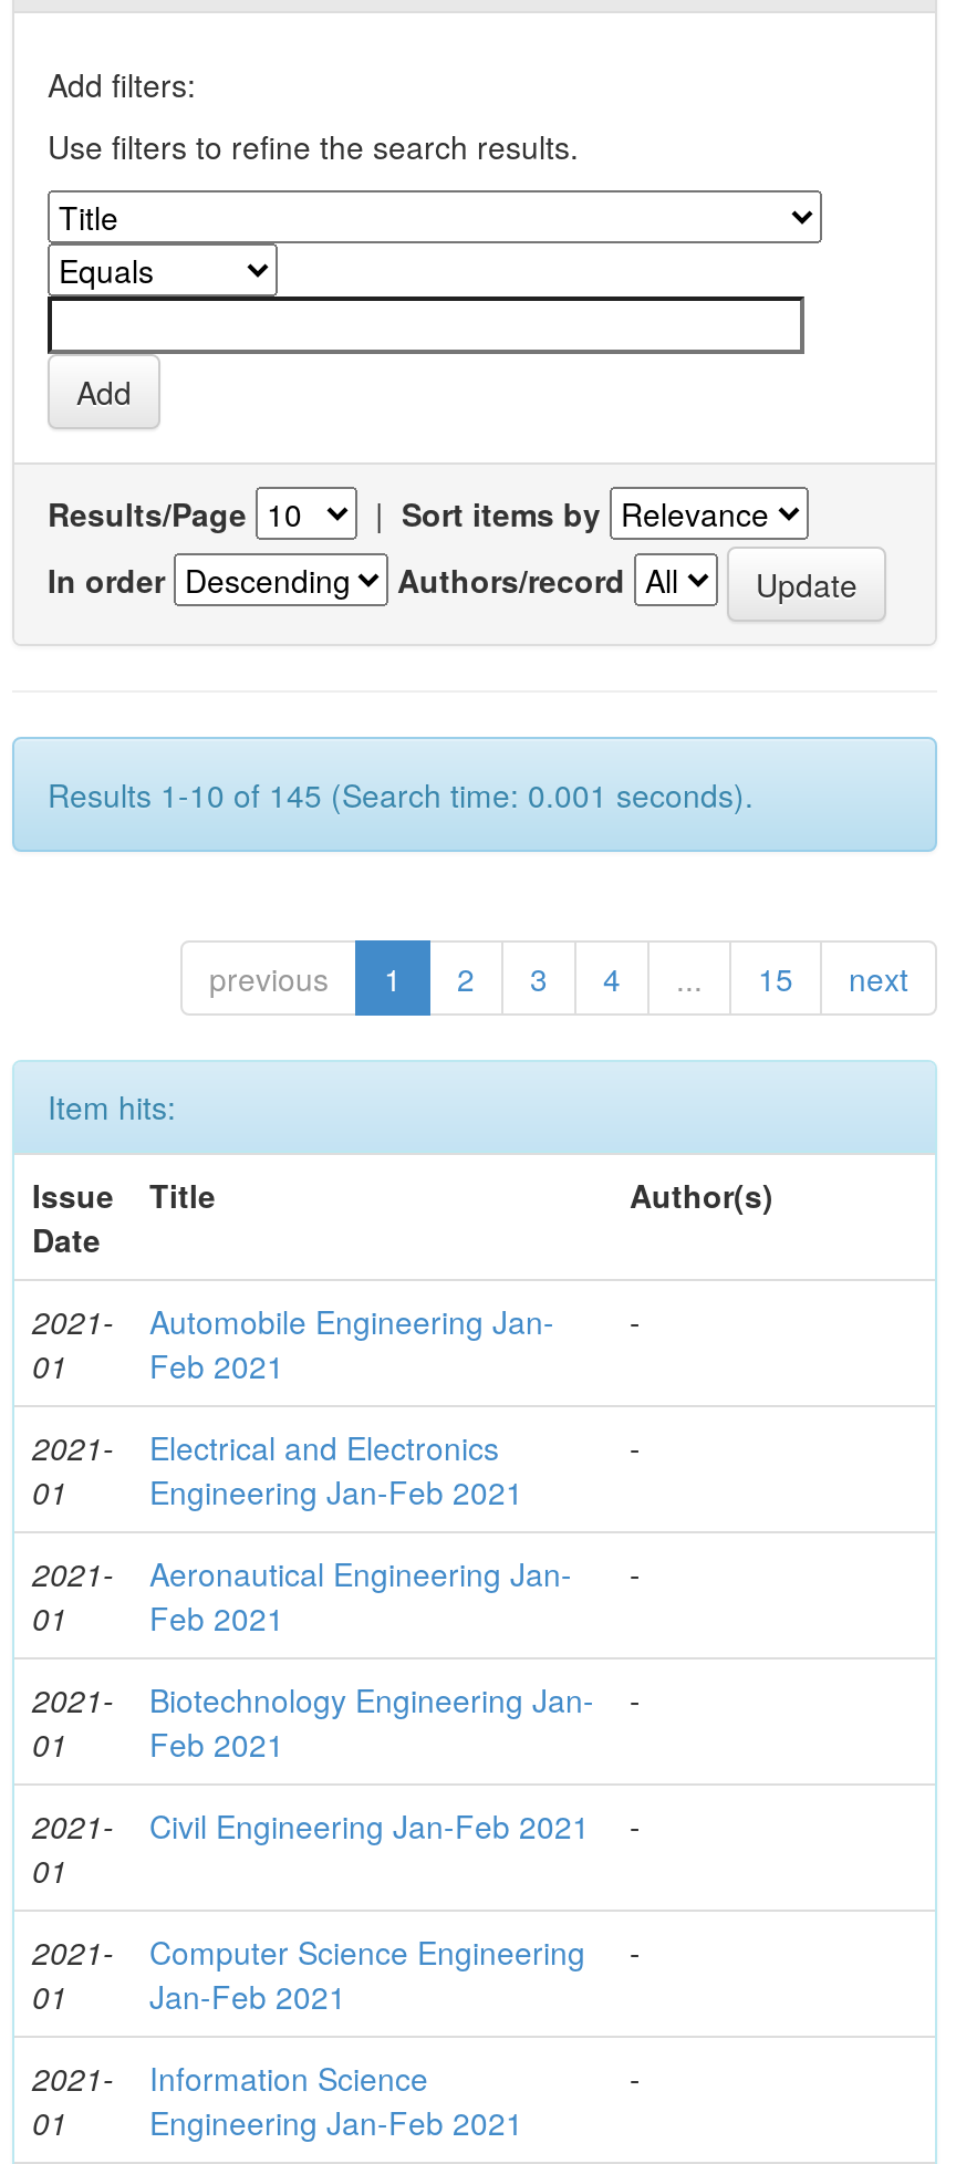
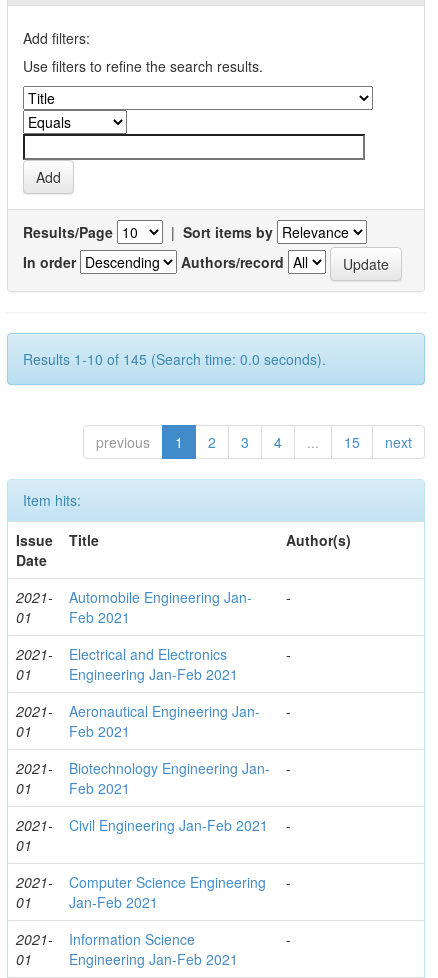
- Results 1-10 of 145 (Search time: 0.001 seconds).
+ Results 1-10 of 145 (Search time: 0.0 seconds).
